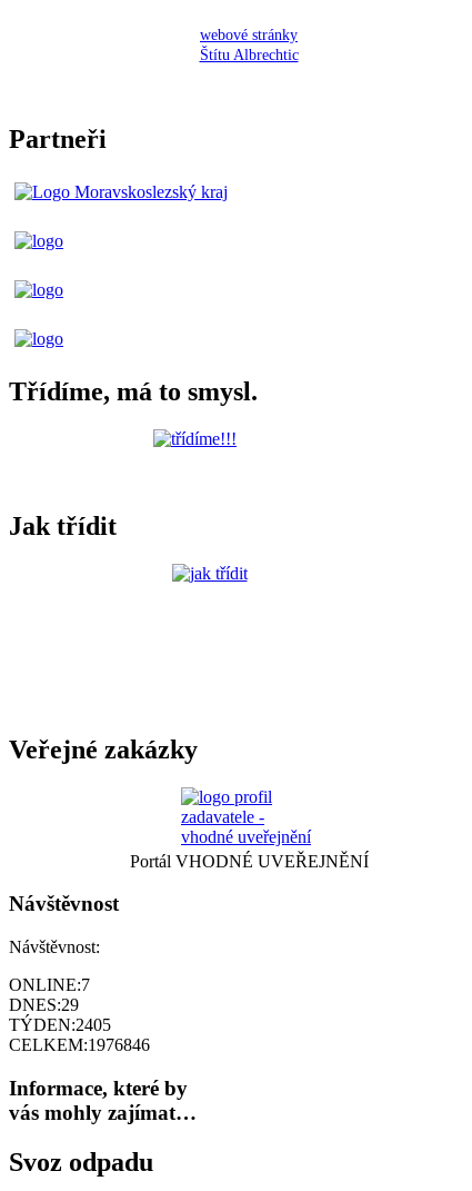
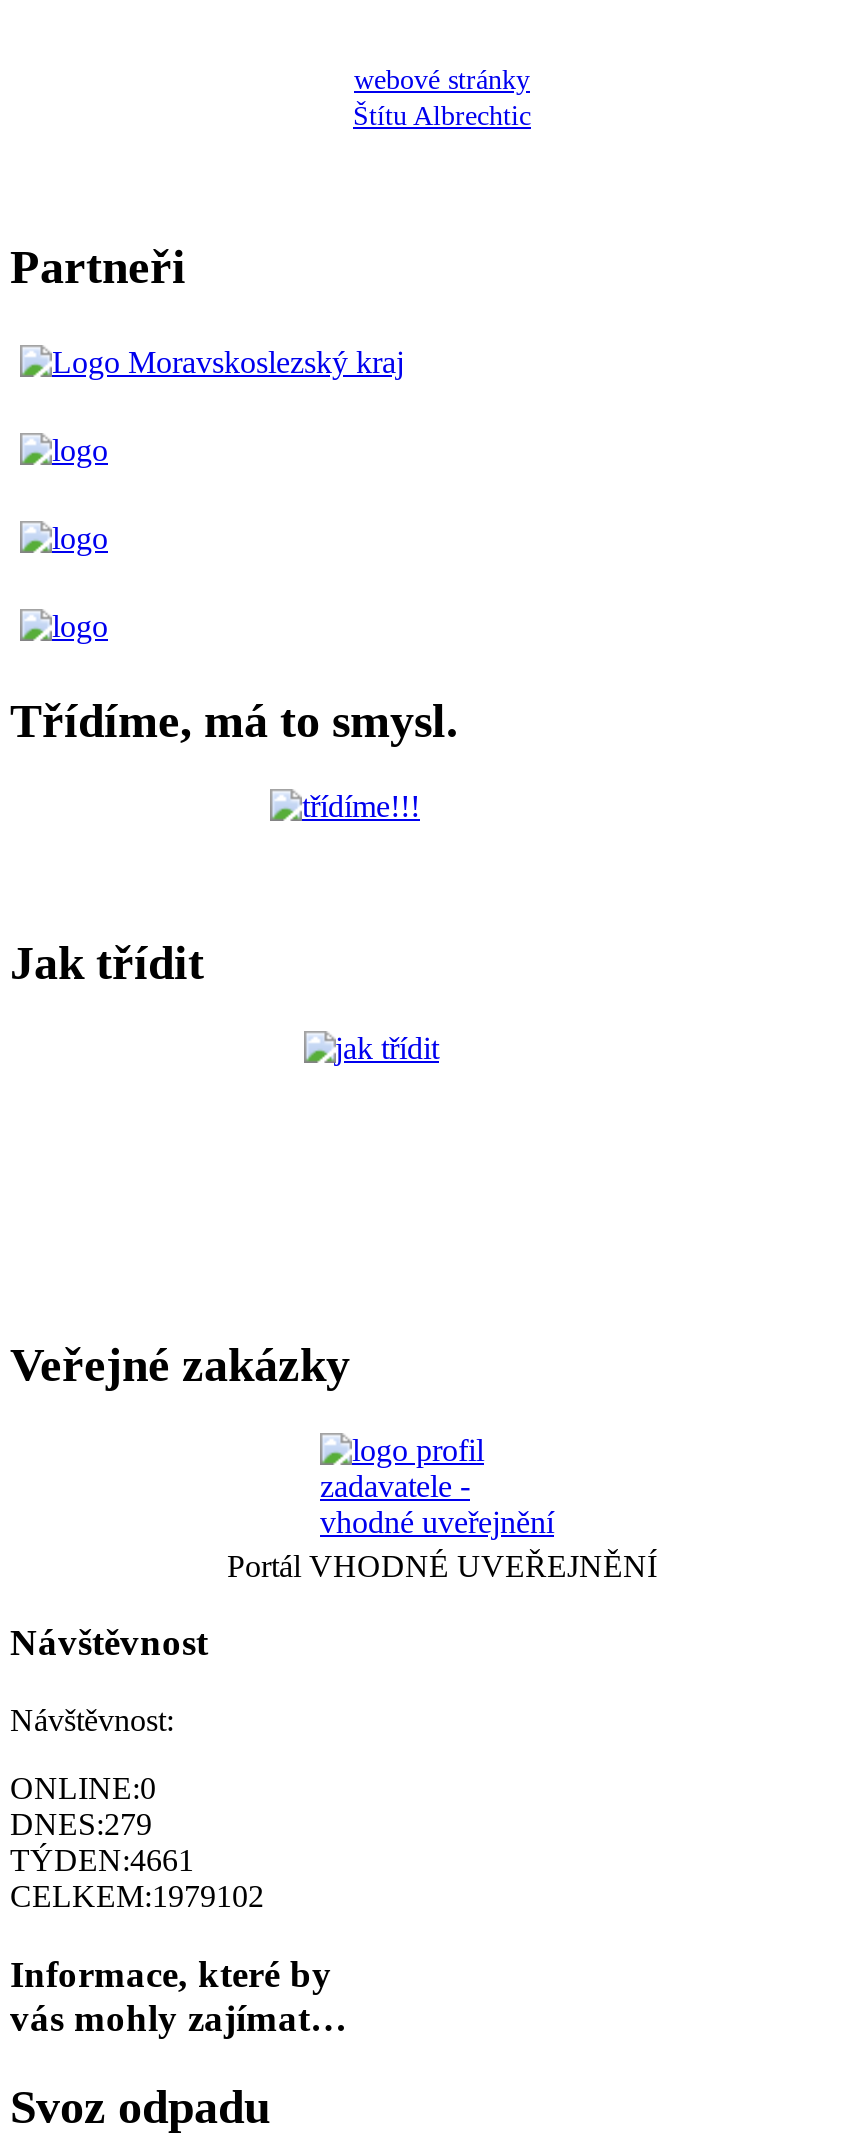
- ONLINE:7
+ ONLINE:0

- DNES:29
+ DNES:279

- TÝDEN:2405
+ TÝDEN:4661

- CELKEM:1976846
+ CELKEM:1979102
